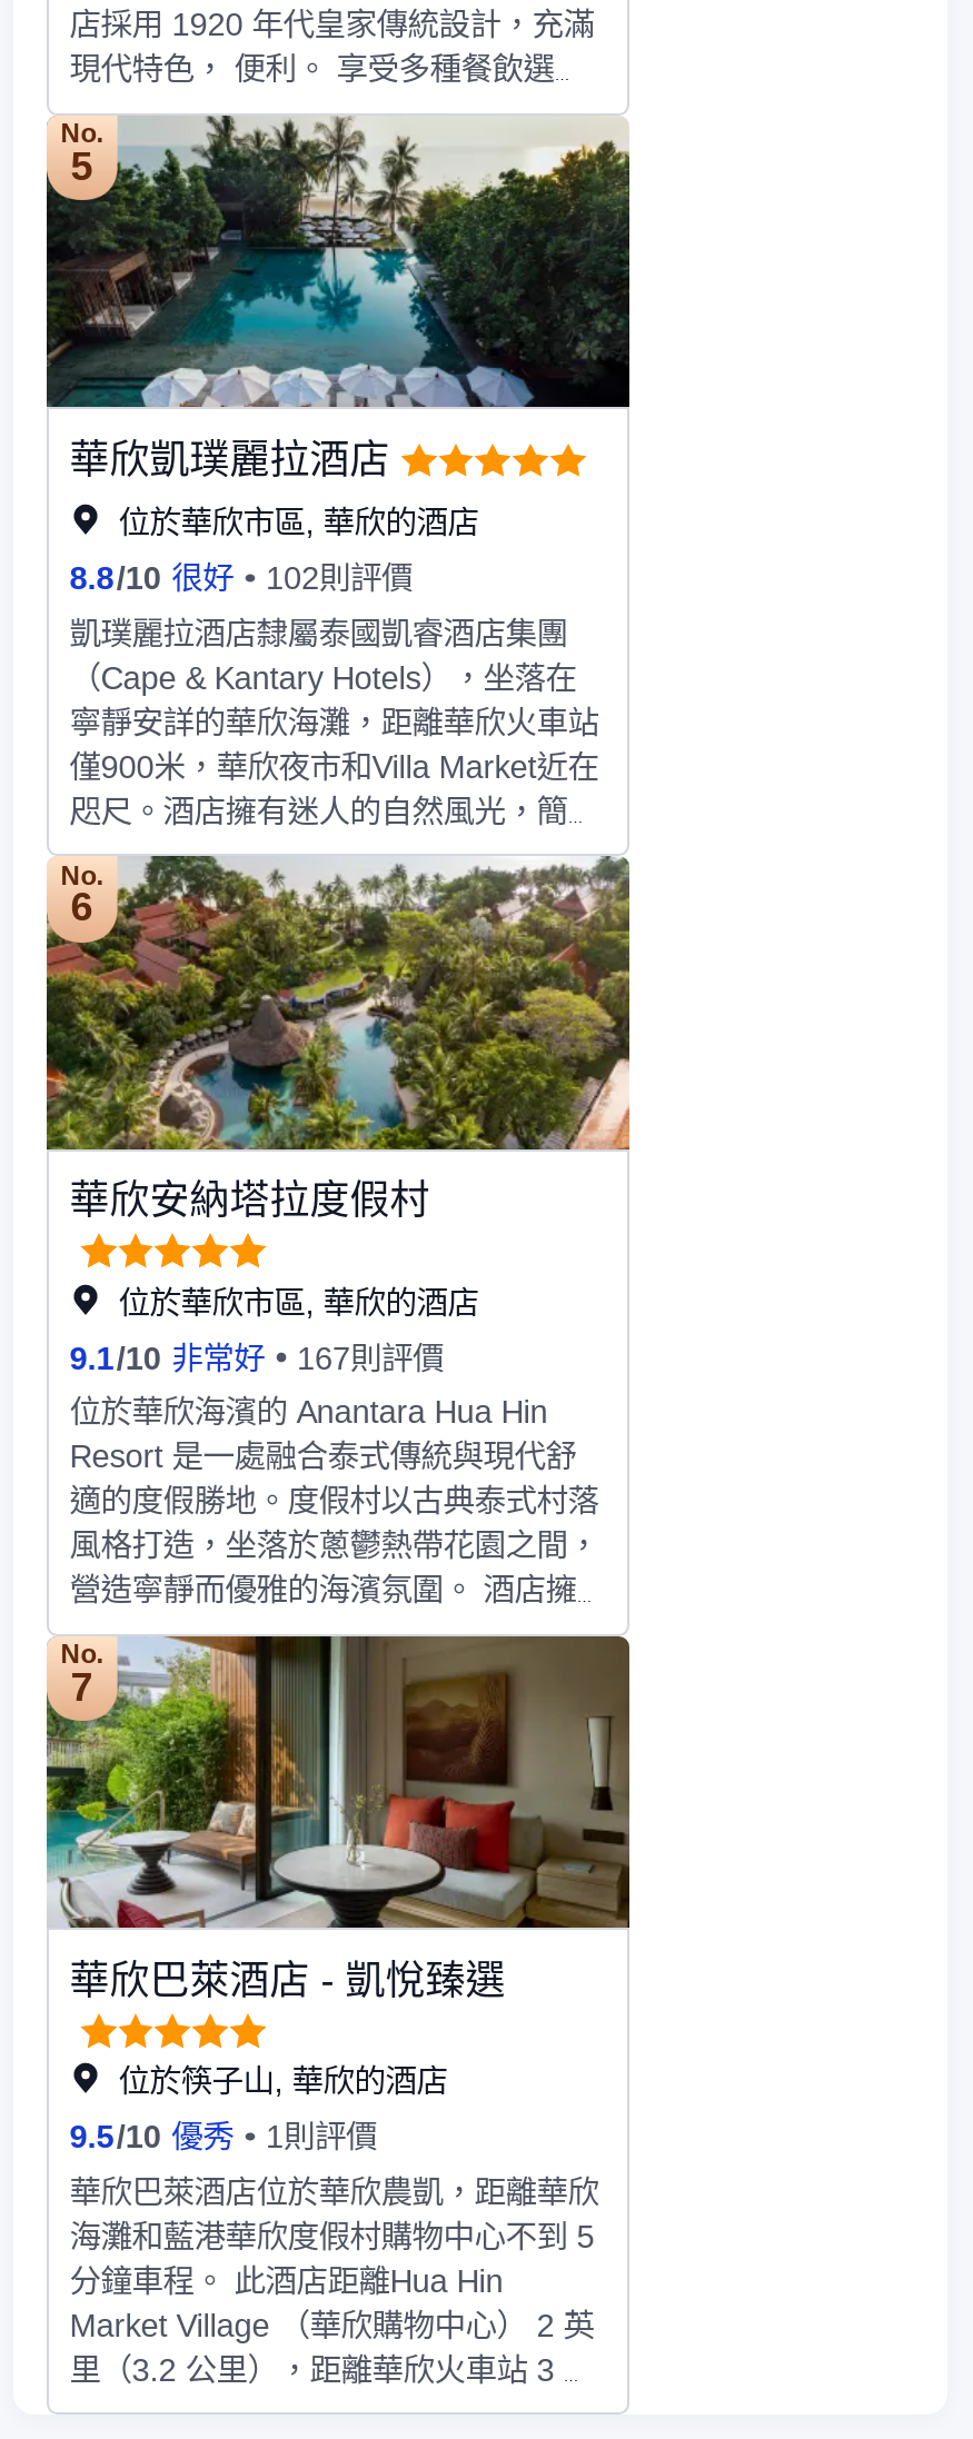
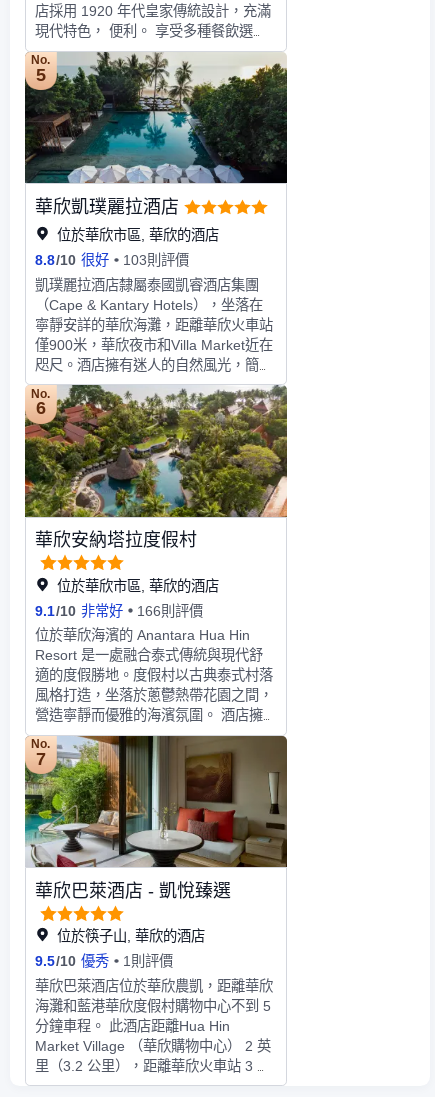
- 8.8 /10 很好 102則評價
+ 8.8 /10 很好 103則評價

- 9.1 /10 非常好 167則評價
+ 9.1 /10 非常好 166則評價
